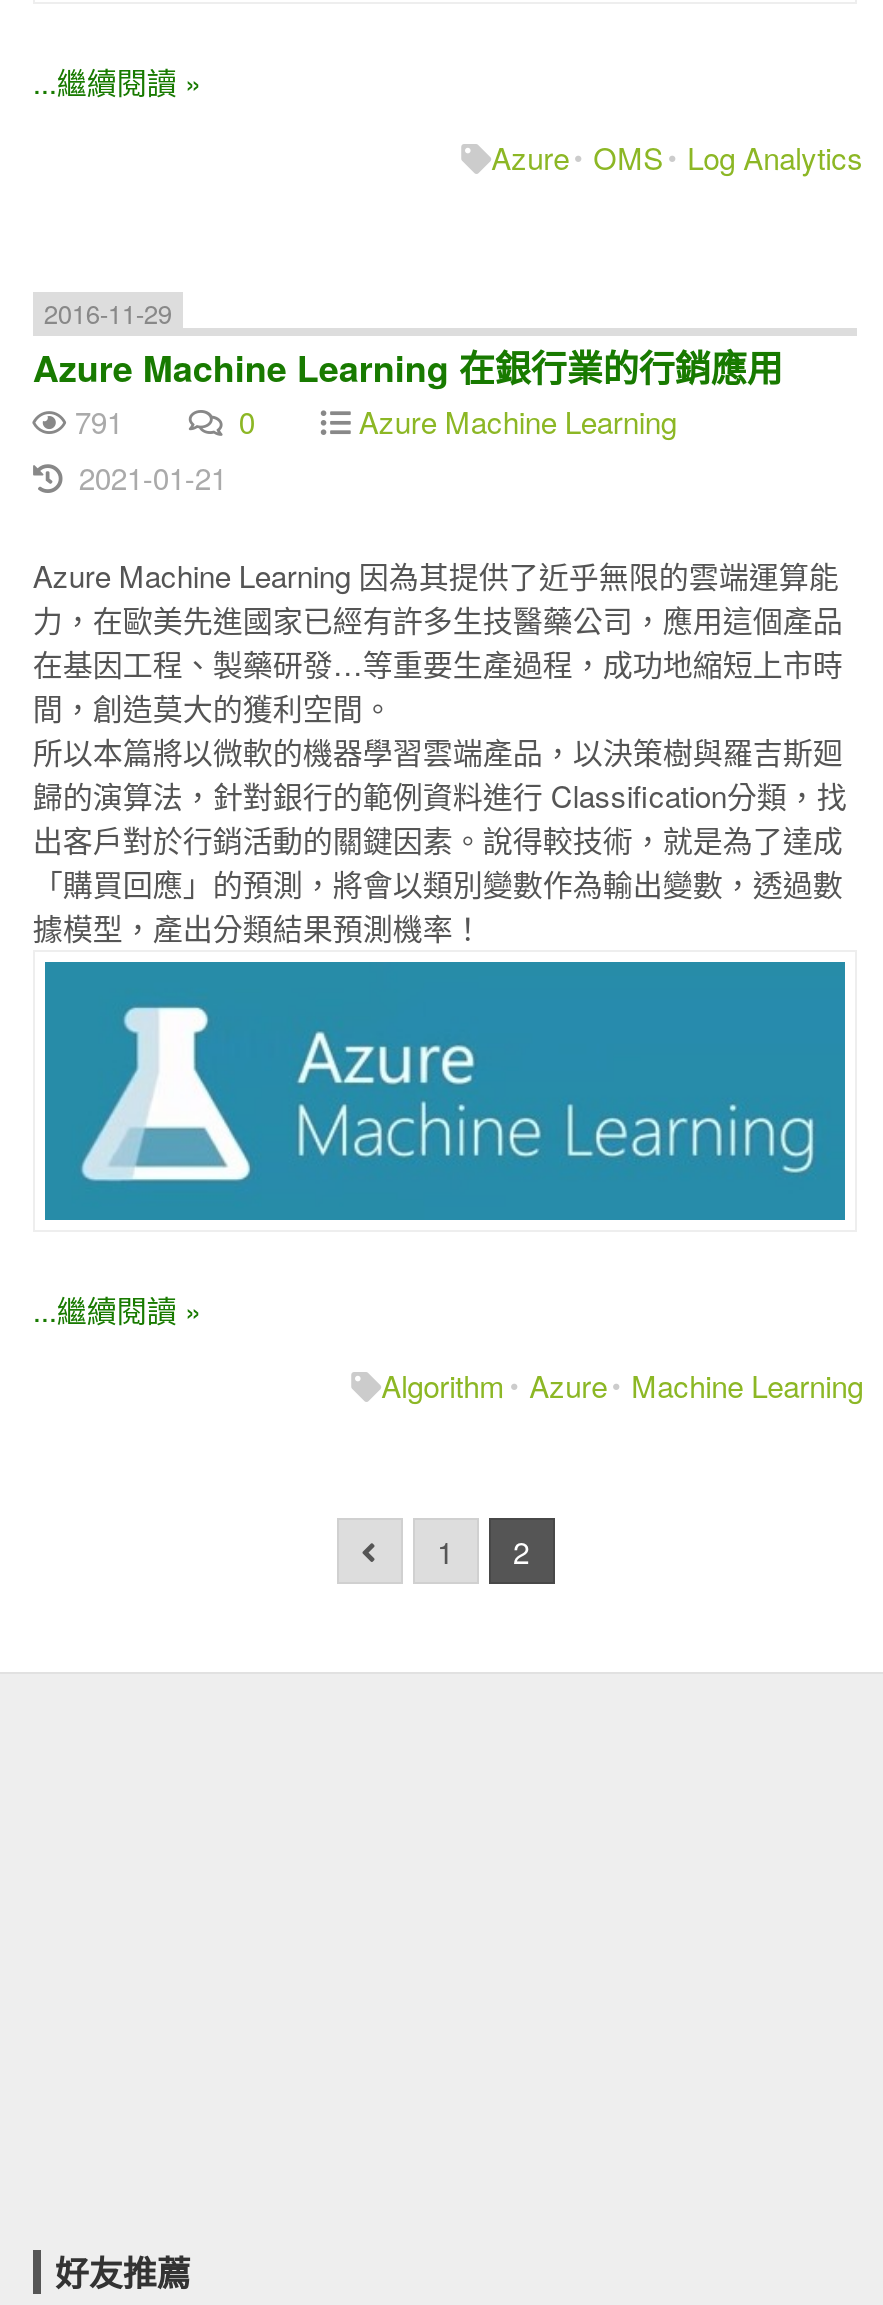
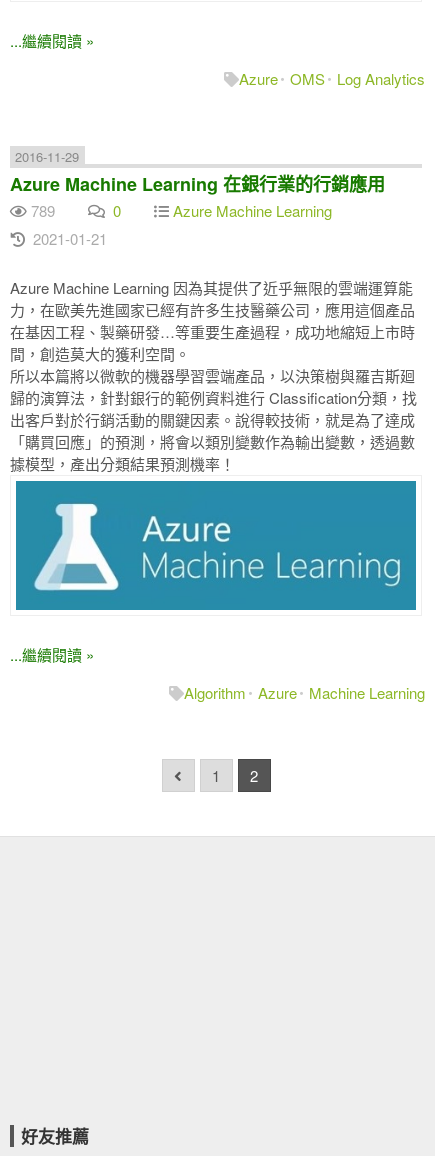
- 791
+ 789
